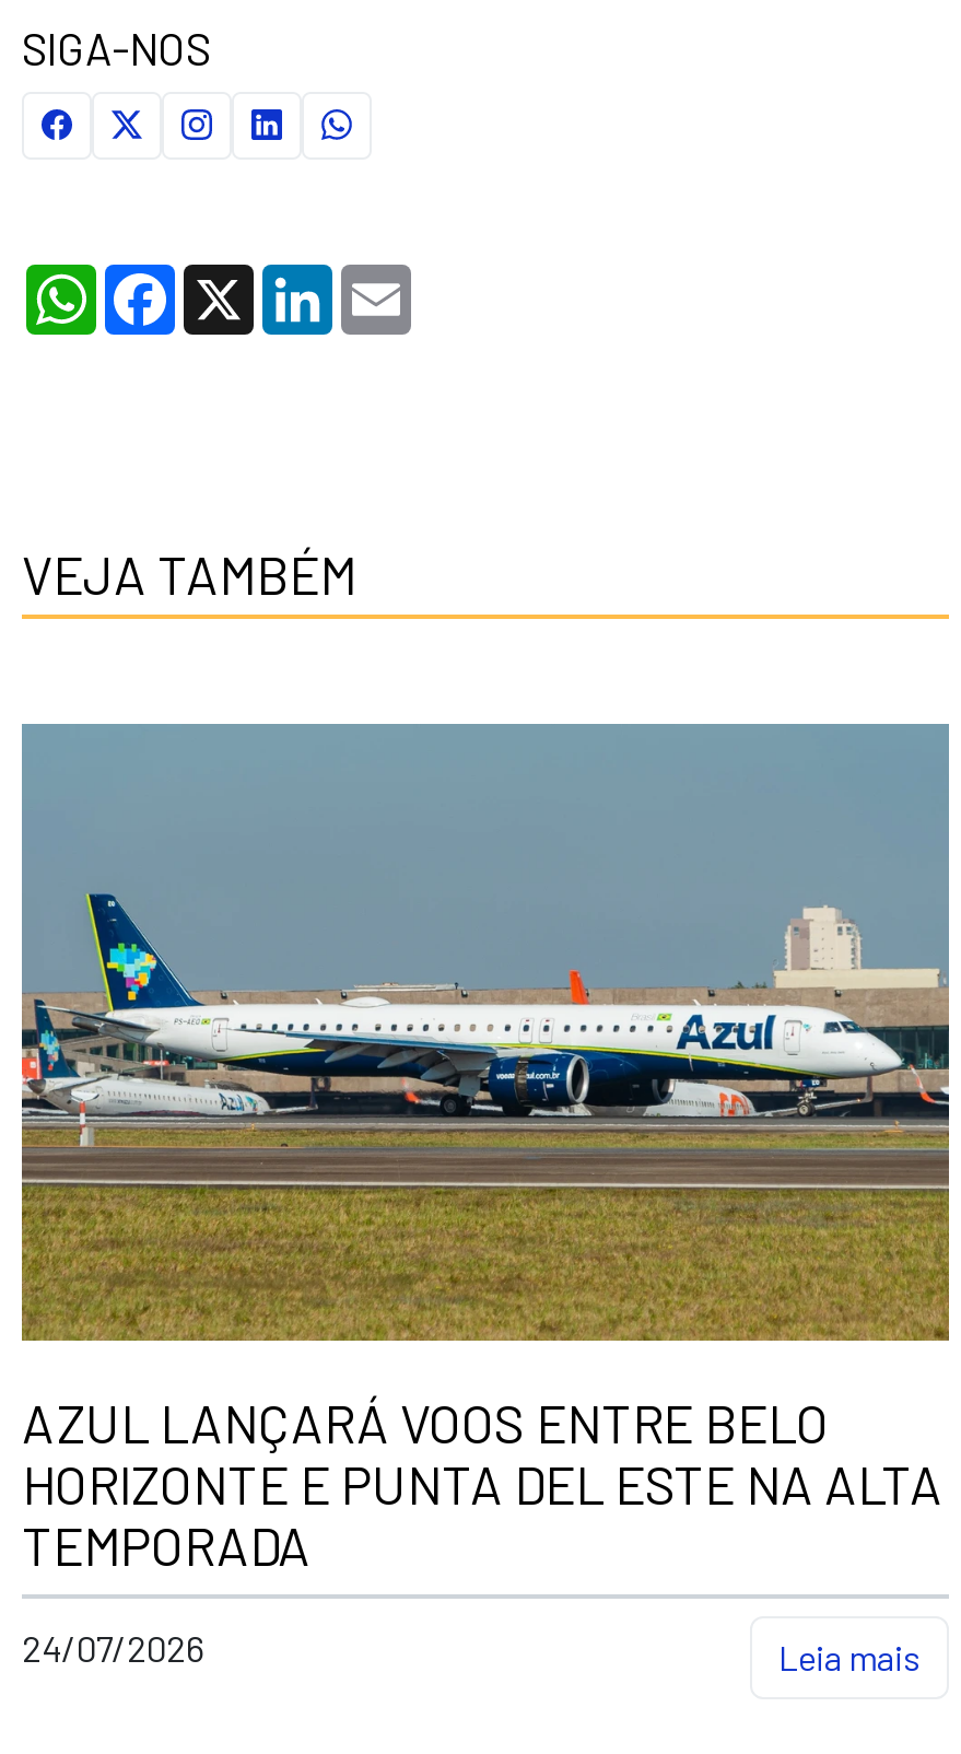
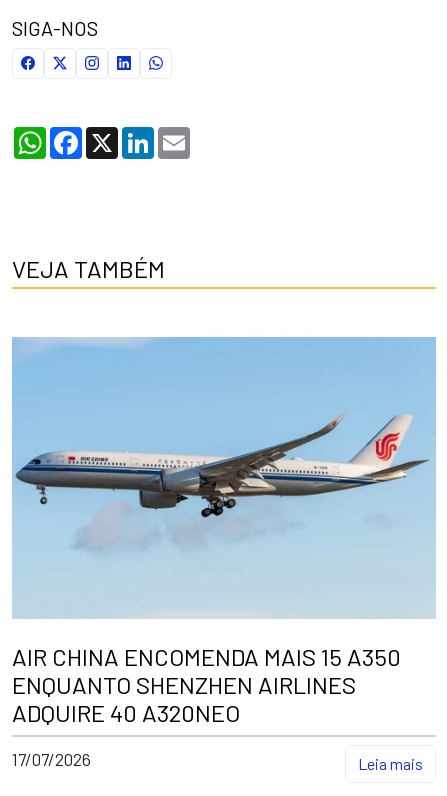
- [image]
- AZUL LANÇARÁ VOOS ENTRE BELO
- HORIZONTE E PUNTA DEL ESTE NA ALTA
- TEMPORADA
+ [image]
+ AIR CHINA ENCOMENDA MAIS 15 A350
+ ENQUANTO SHENZHEN AIRLINES
+ ADQUIRE 40 A320NEO

- 24/07/2026
+ 17/07/2026
